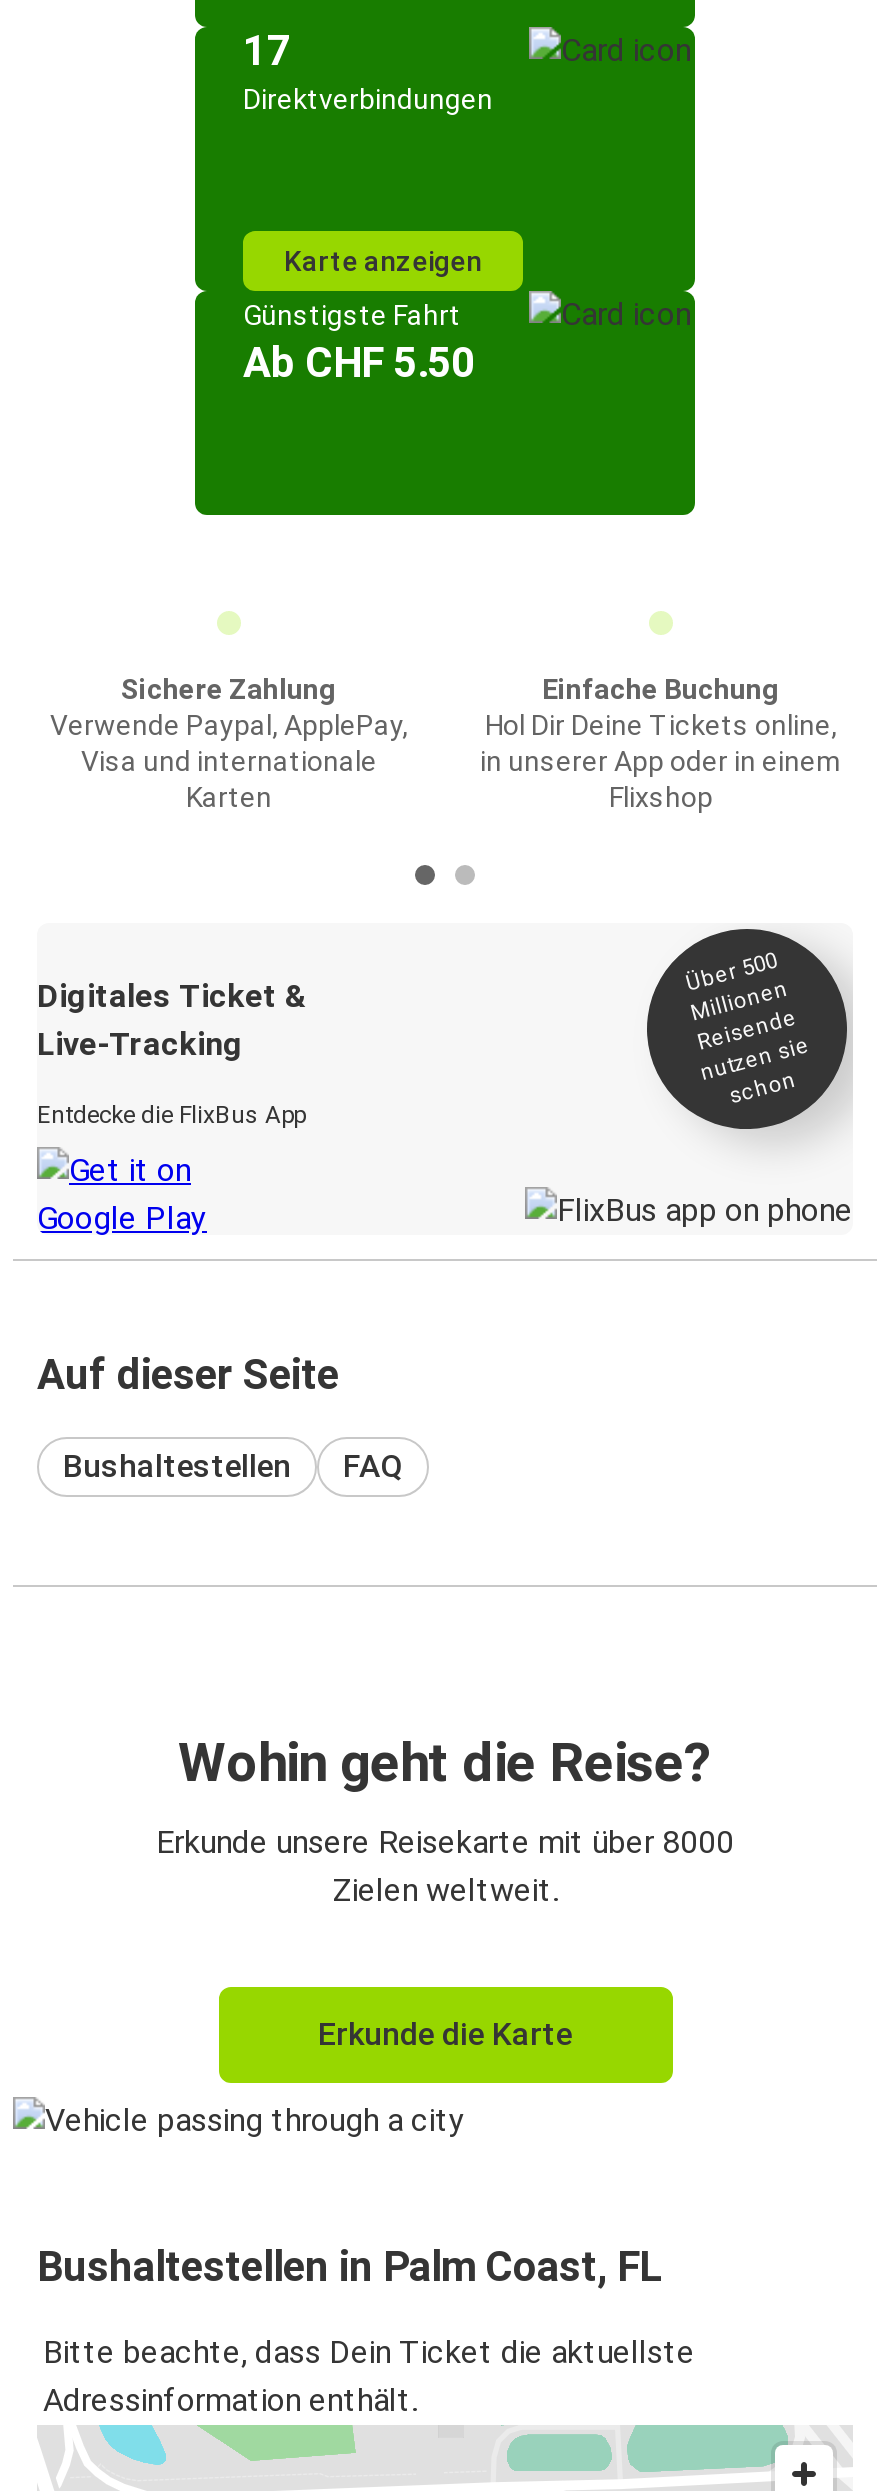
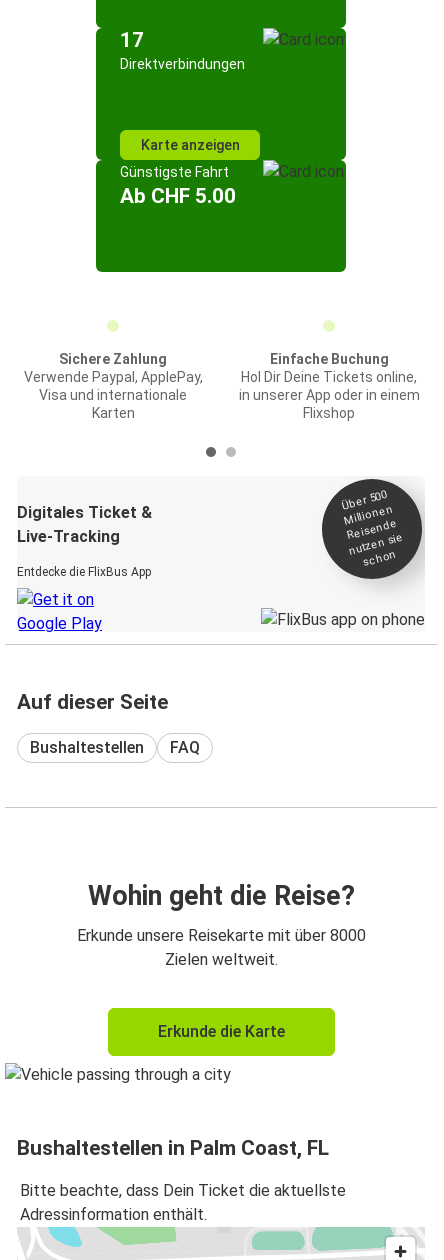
- Ab CHF 5.50
+ Ab CHF 5.00
